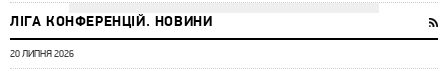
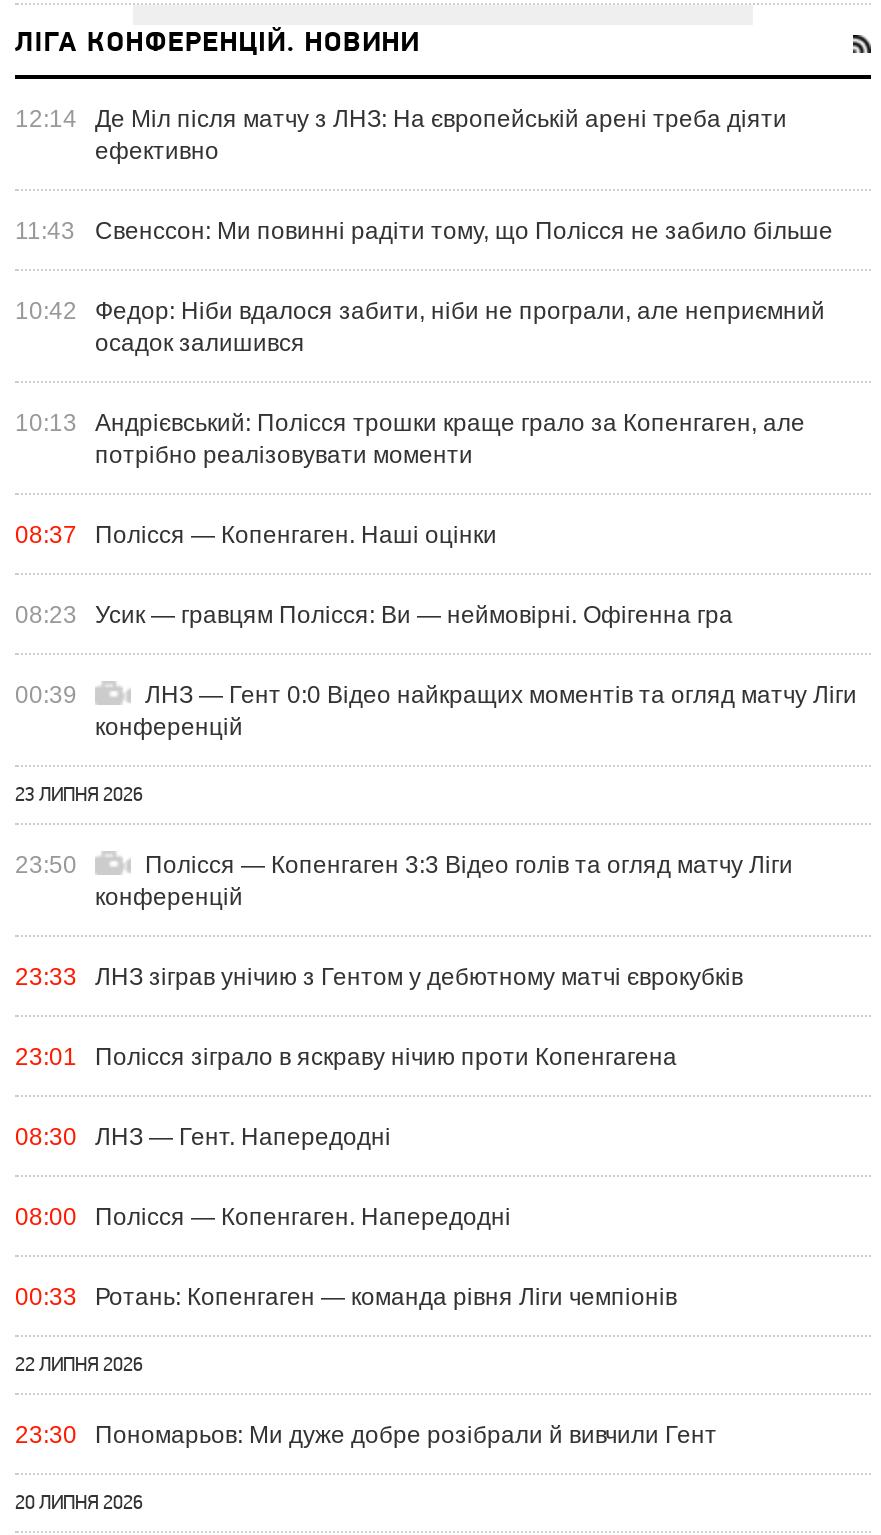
+ 12:14
+ Де Міл після матчу з ЛНЗ: На європейській арені треба діяти
+ ефективно
+ 11:43
+ Свенссон: Ми повинні радіти тому, що Полісся не забило більше
+ 10:42
+ Федор: Ніби вдалося забити, ніби не програли, але неприємний
+ осадок залишився
+ 10:13
+ Андрієвський: Полісся трошки краще грало за Копенгаген, але
+ потрібно реалізовувати моменти
+ 08:37
+ Полісся — Копенгаген. Наші оцінки
+ 08:23
+ Усик — гравцям Полісся: Ви — неймовірні. Офігенна гра
+ 00:39
+ ЛНЗ — Гент 0:0 Відео найкращих моментів та огляд матчу Ліги
+ конференцій
+ 23 ЛИПНЯ 2026
+ 23:50
+ Полісся — Копенгаген 3:3 Відео голів та огляд матчу Ліги
+ конференцій
+ 23:33
+ ЛНЗ зіграв унічию з Гентом у дебютному матчі єврокубків
+ 23:01
+ Полісся зіграло в яскраву нічию проти Копенгагена
+ 08:30
+ ЛНЗ — Гент. Напередодні
+ 08:00
+ Полісся — Копенгаген. Напередодні
+ 00:33
+ Ротань: Копенгаген — команда рівня Ліги чемпіонів
+ 22 ЛИПНЯ 2026
+ 23:30
+ Пономарьов: Ми дуже добре розібрали й вивчили Гент
